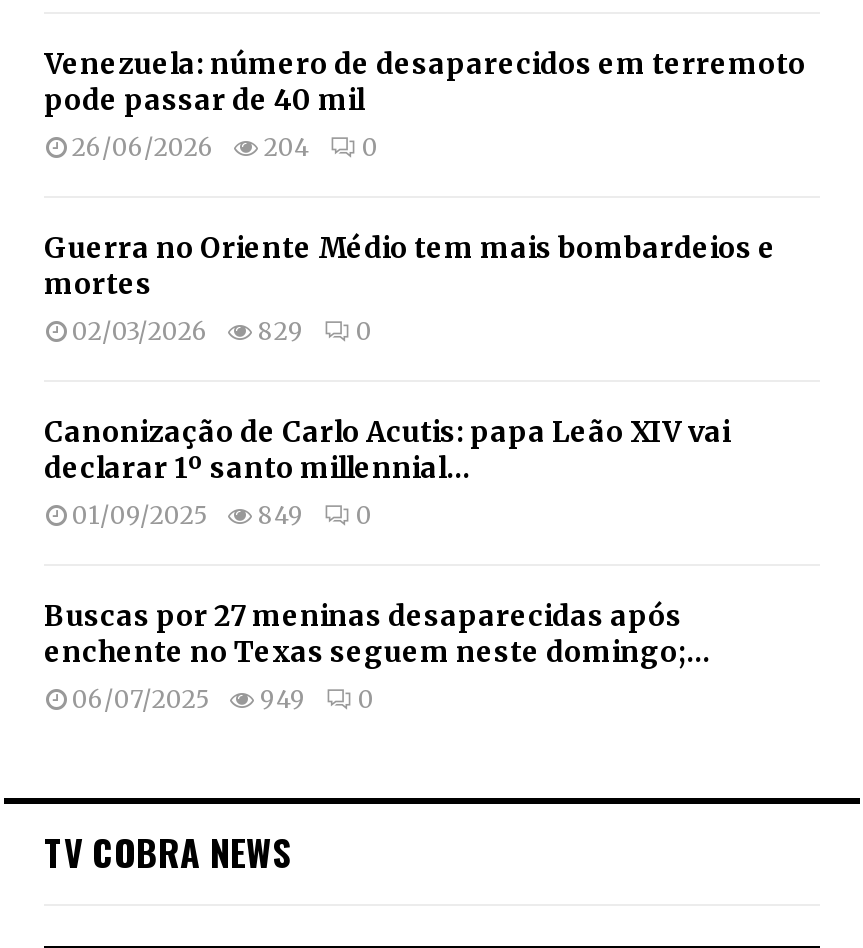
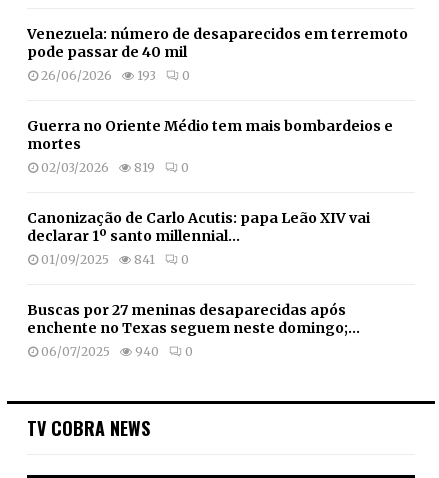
- 26/06/2026 204 0
+ 26/06/2026 193 0

- 02/03/2026 829 0
+ 02/03/2026 819 0

- 01/09/2025 849 0
+ 01/09/2025 841 0

- 06/07/2025 949 0
+ 06/07/2025 940 0
